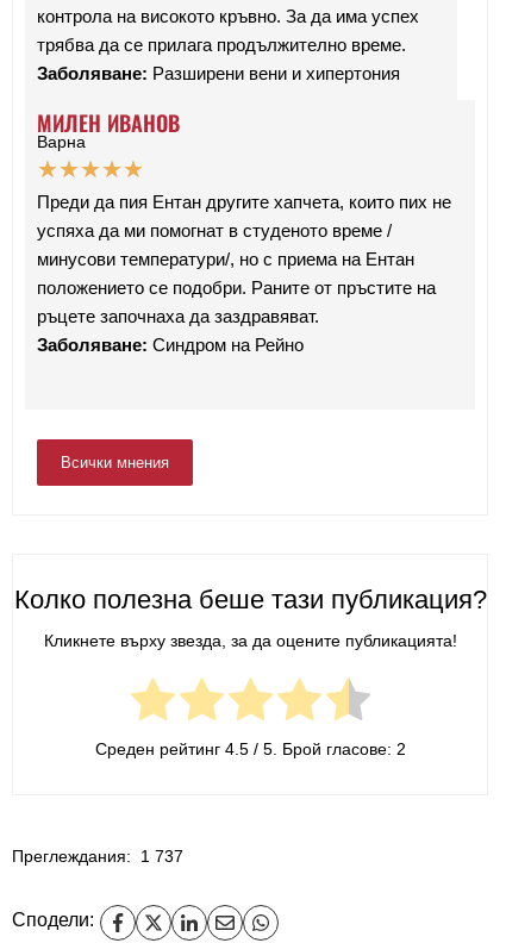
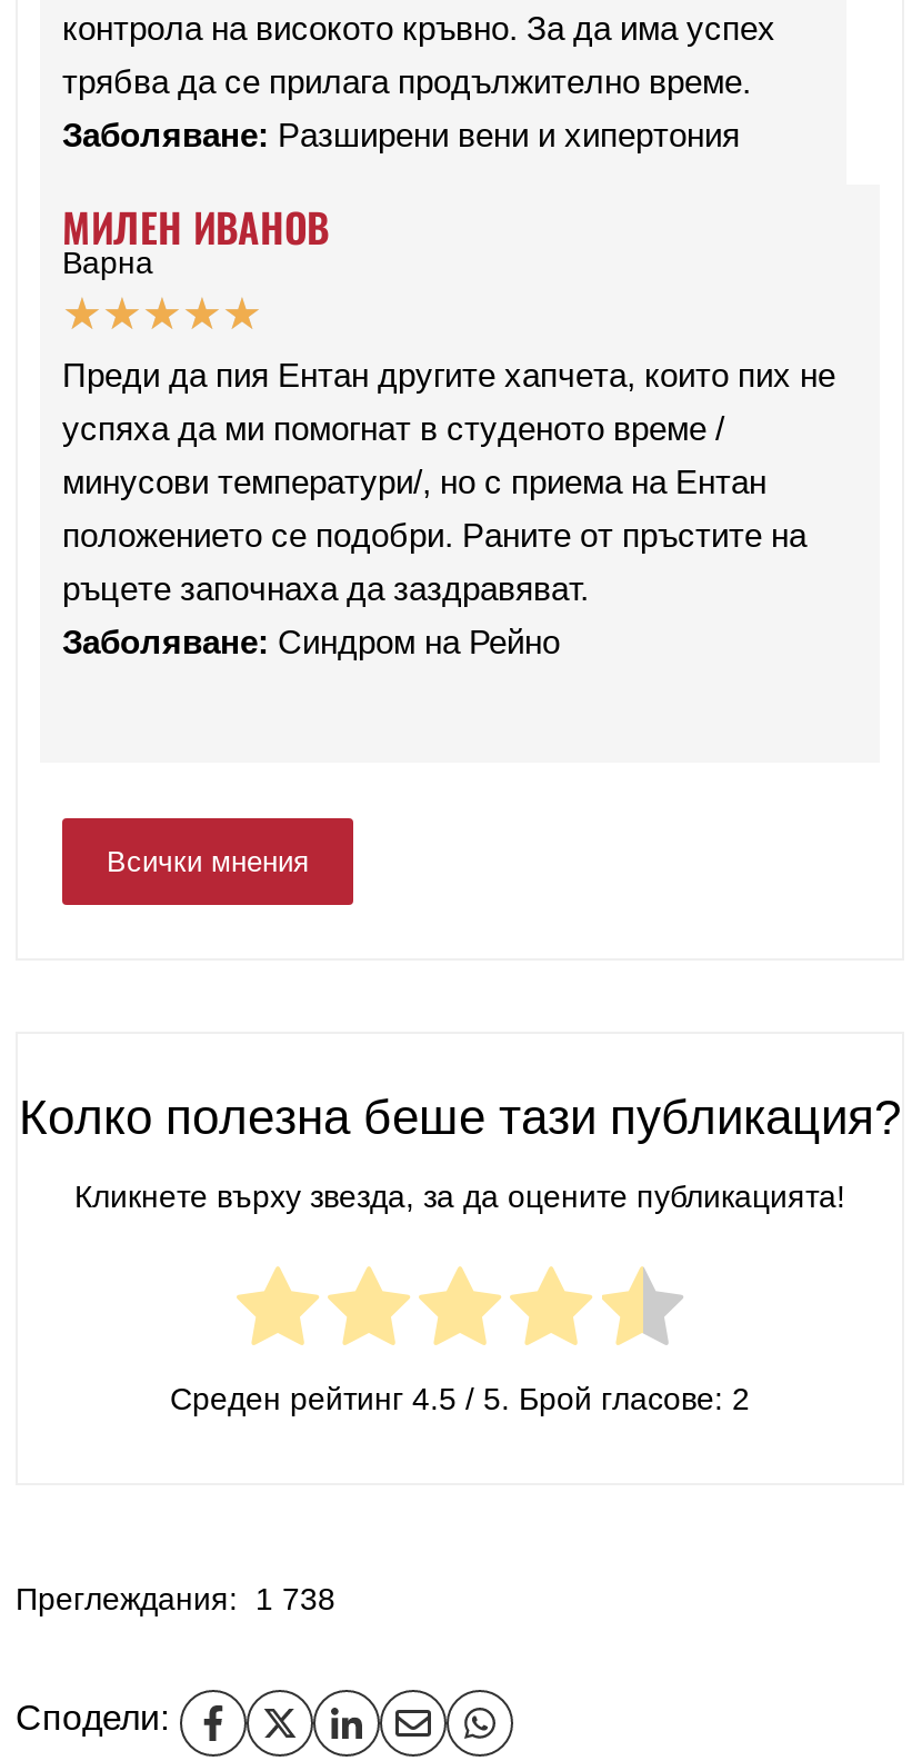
- Преглеждания: 1 737
+ Преглеждания: 1 738
